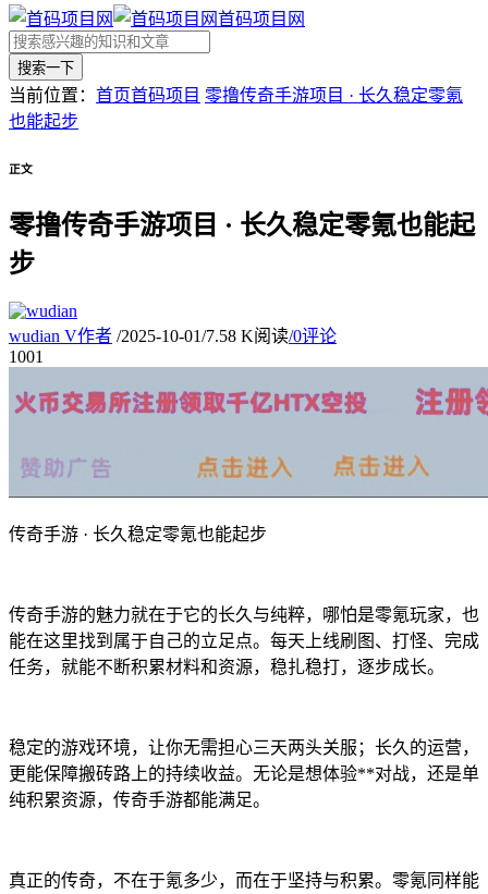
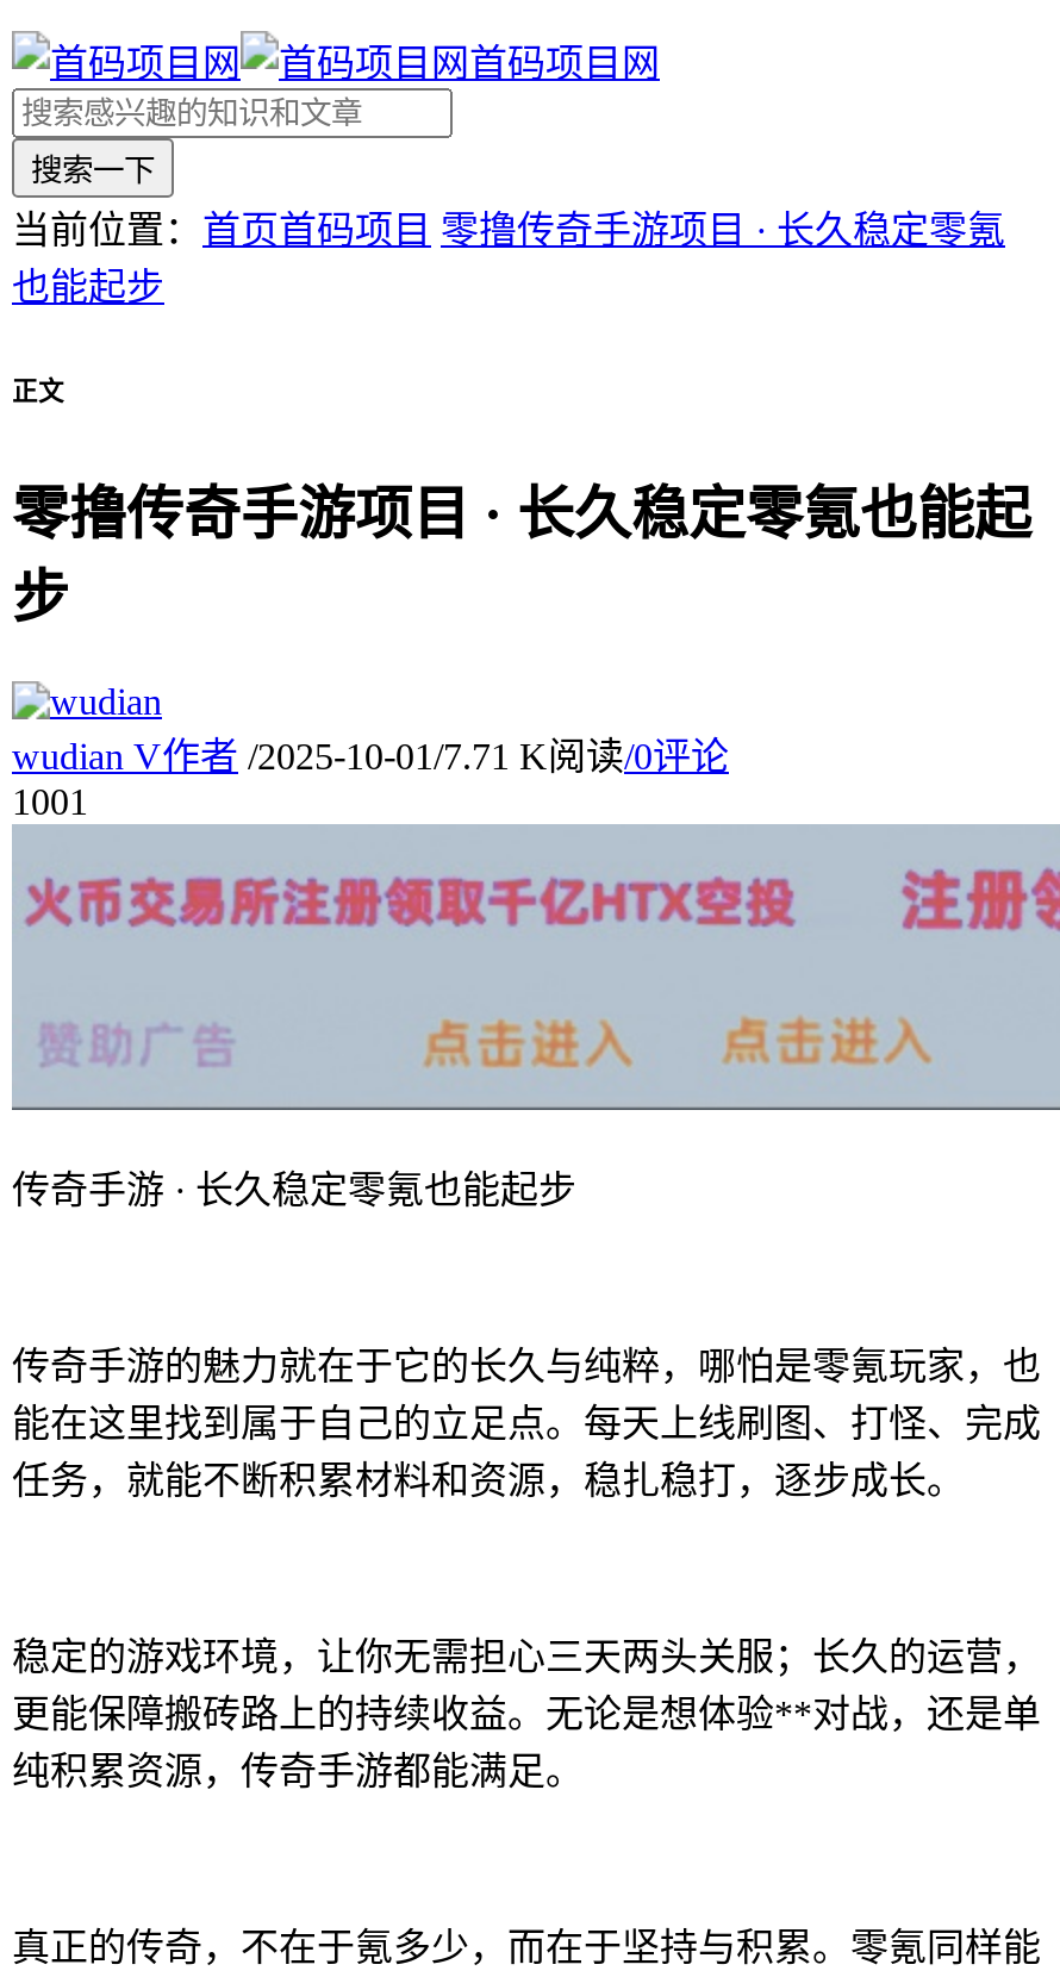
- wudian V作者 / 2025-10-01 / 7.58 K阅读/0评论
+ wudian V作者 / 2025-10-01 / 7.71 K阅读/0评论
